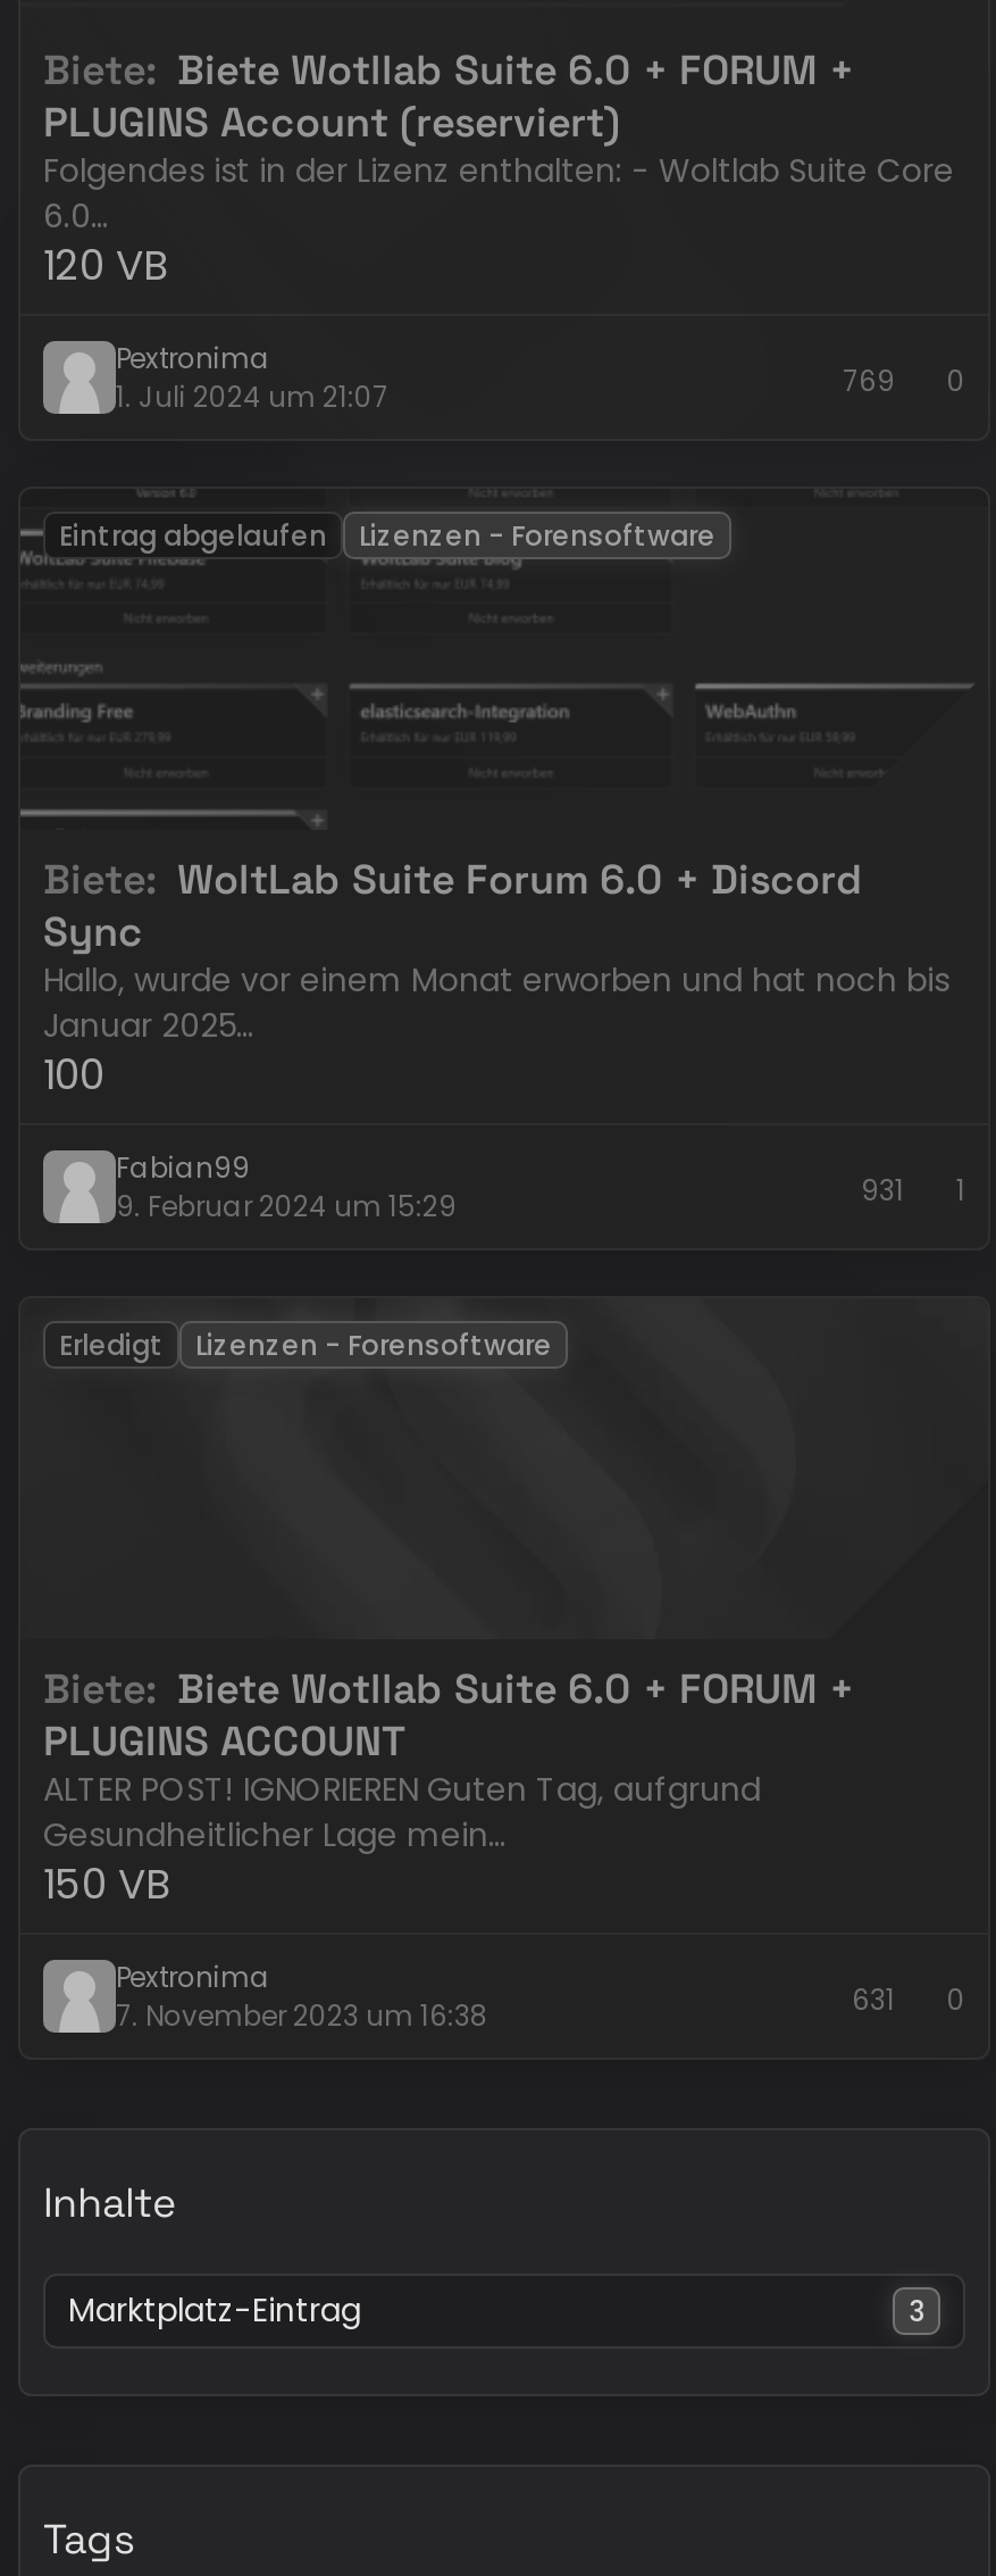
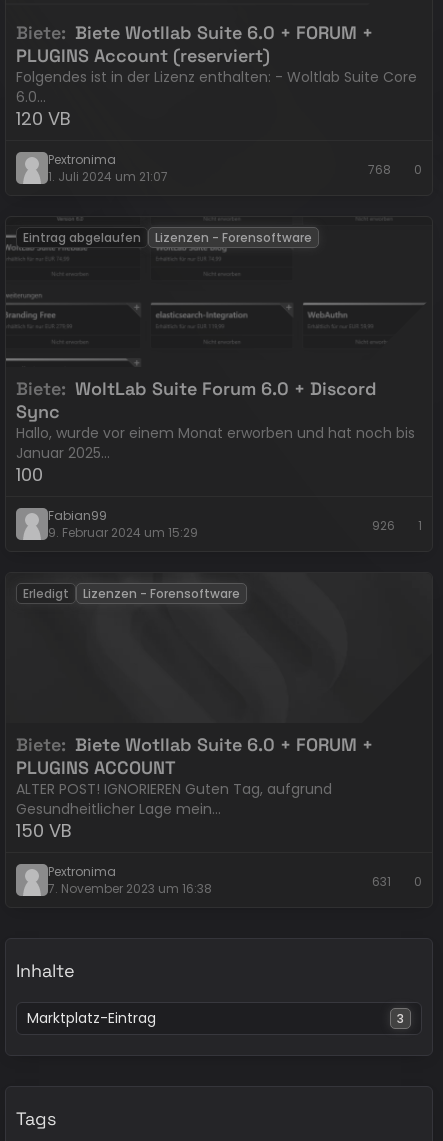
- 769 0
+ 768 0

- 931 1
+ 926 1
